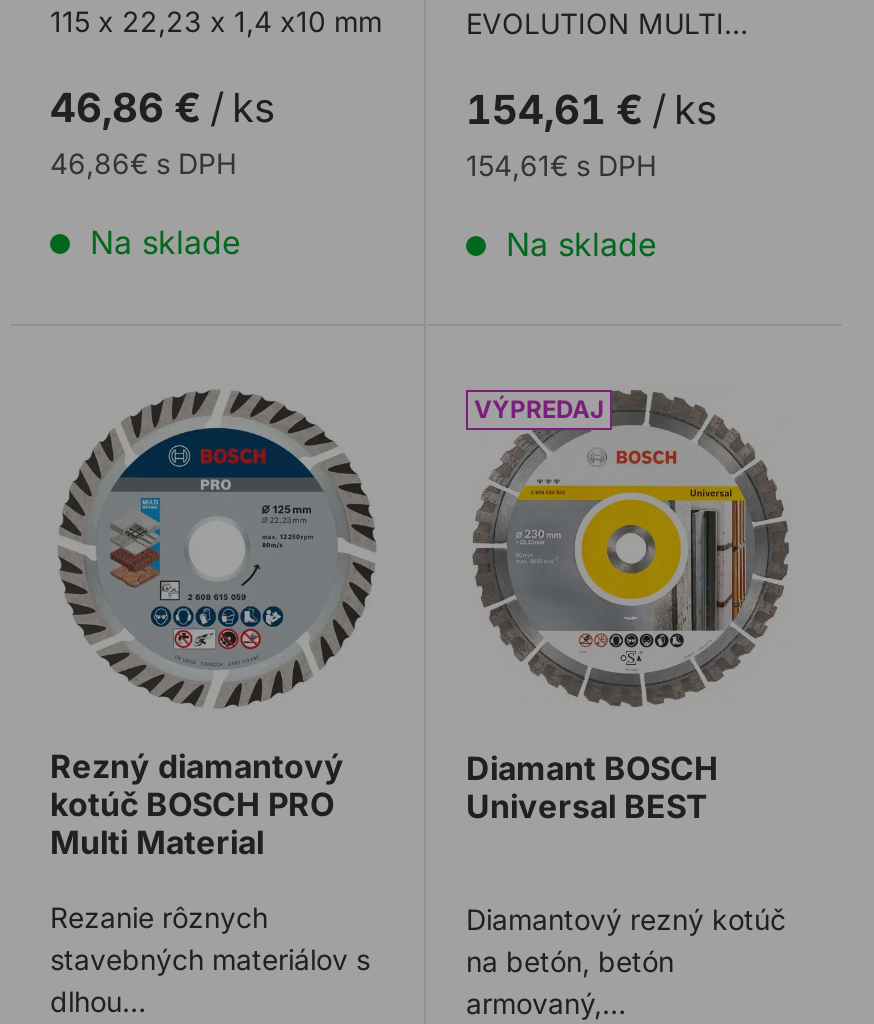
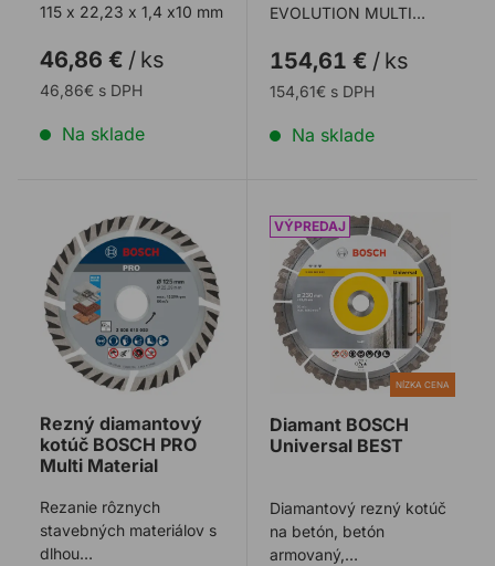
+ NÍZKA CENA
